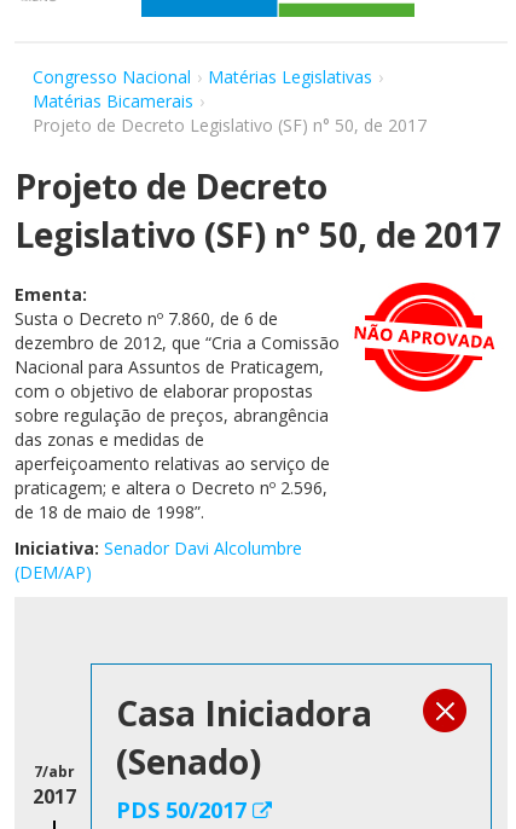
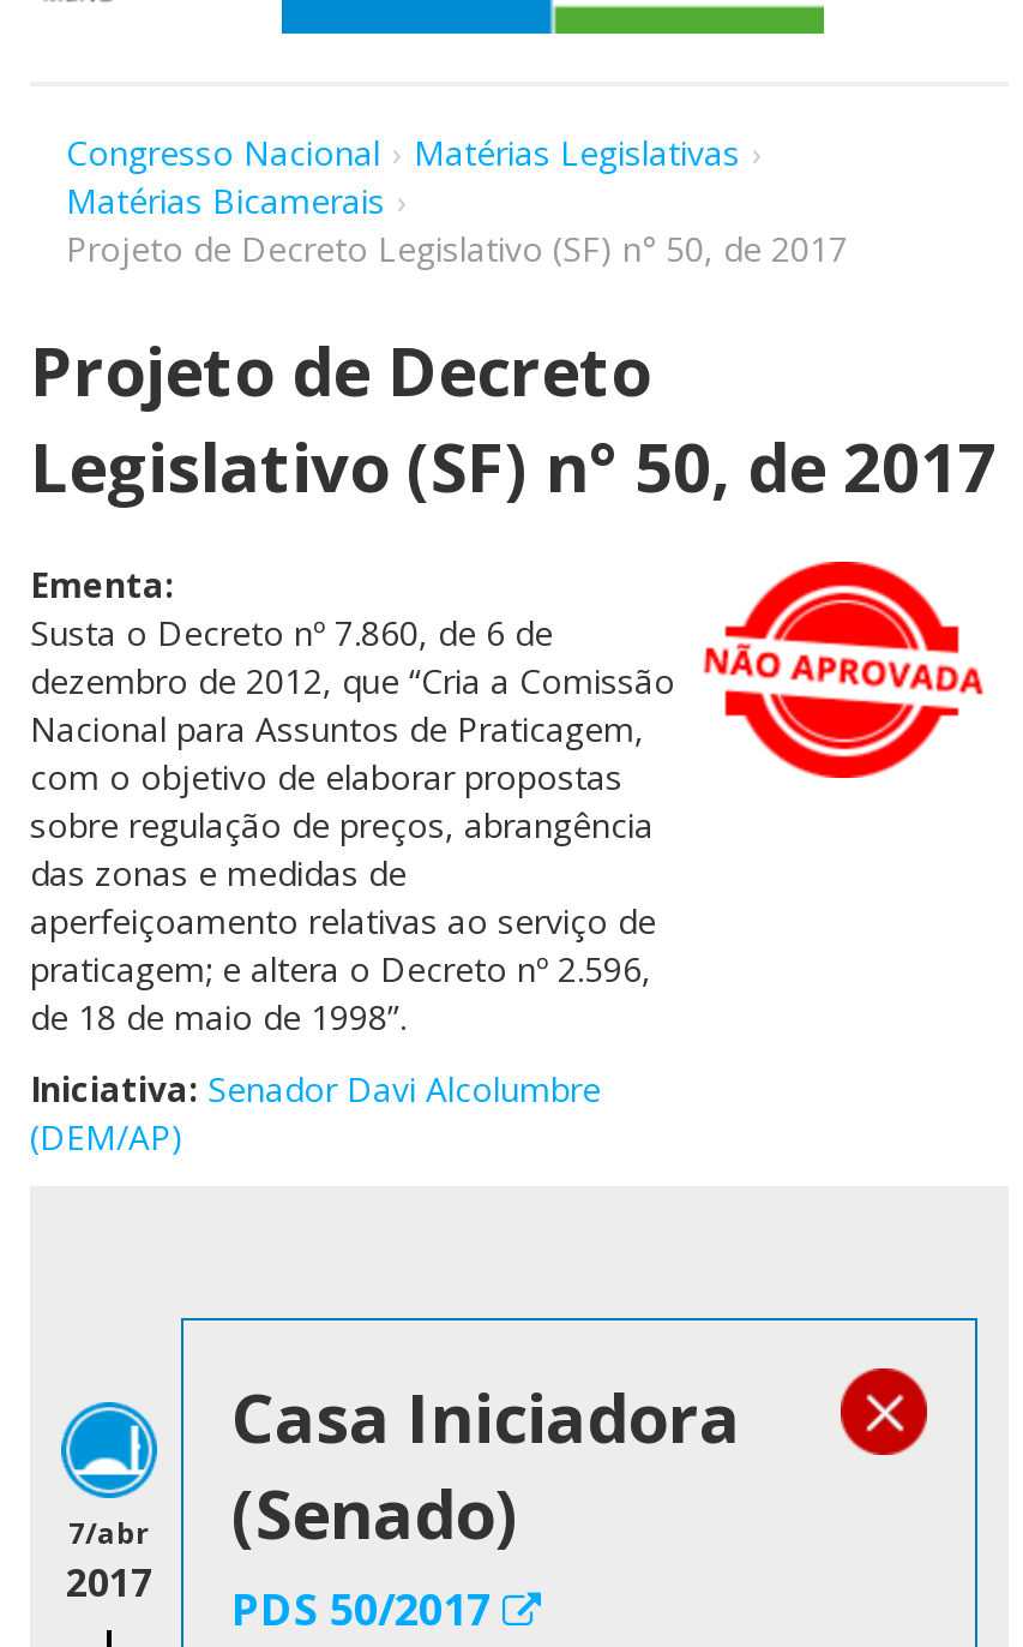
+ [image]
